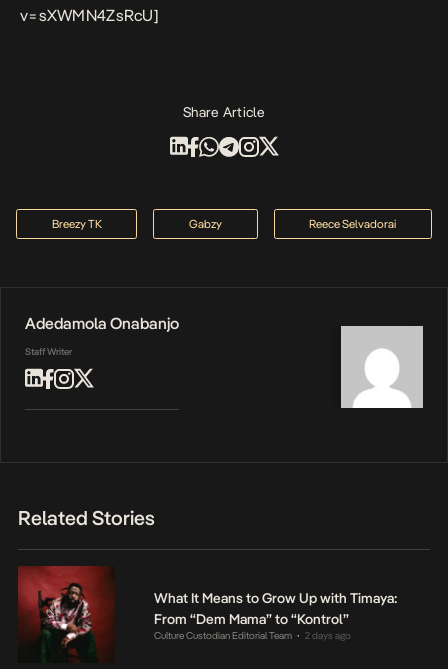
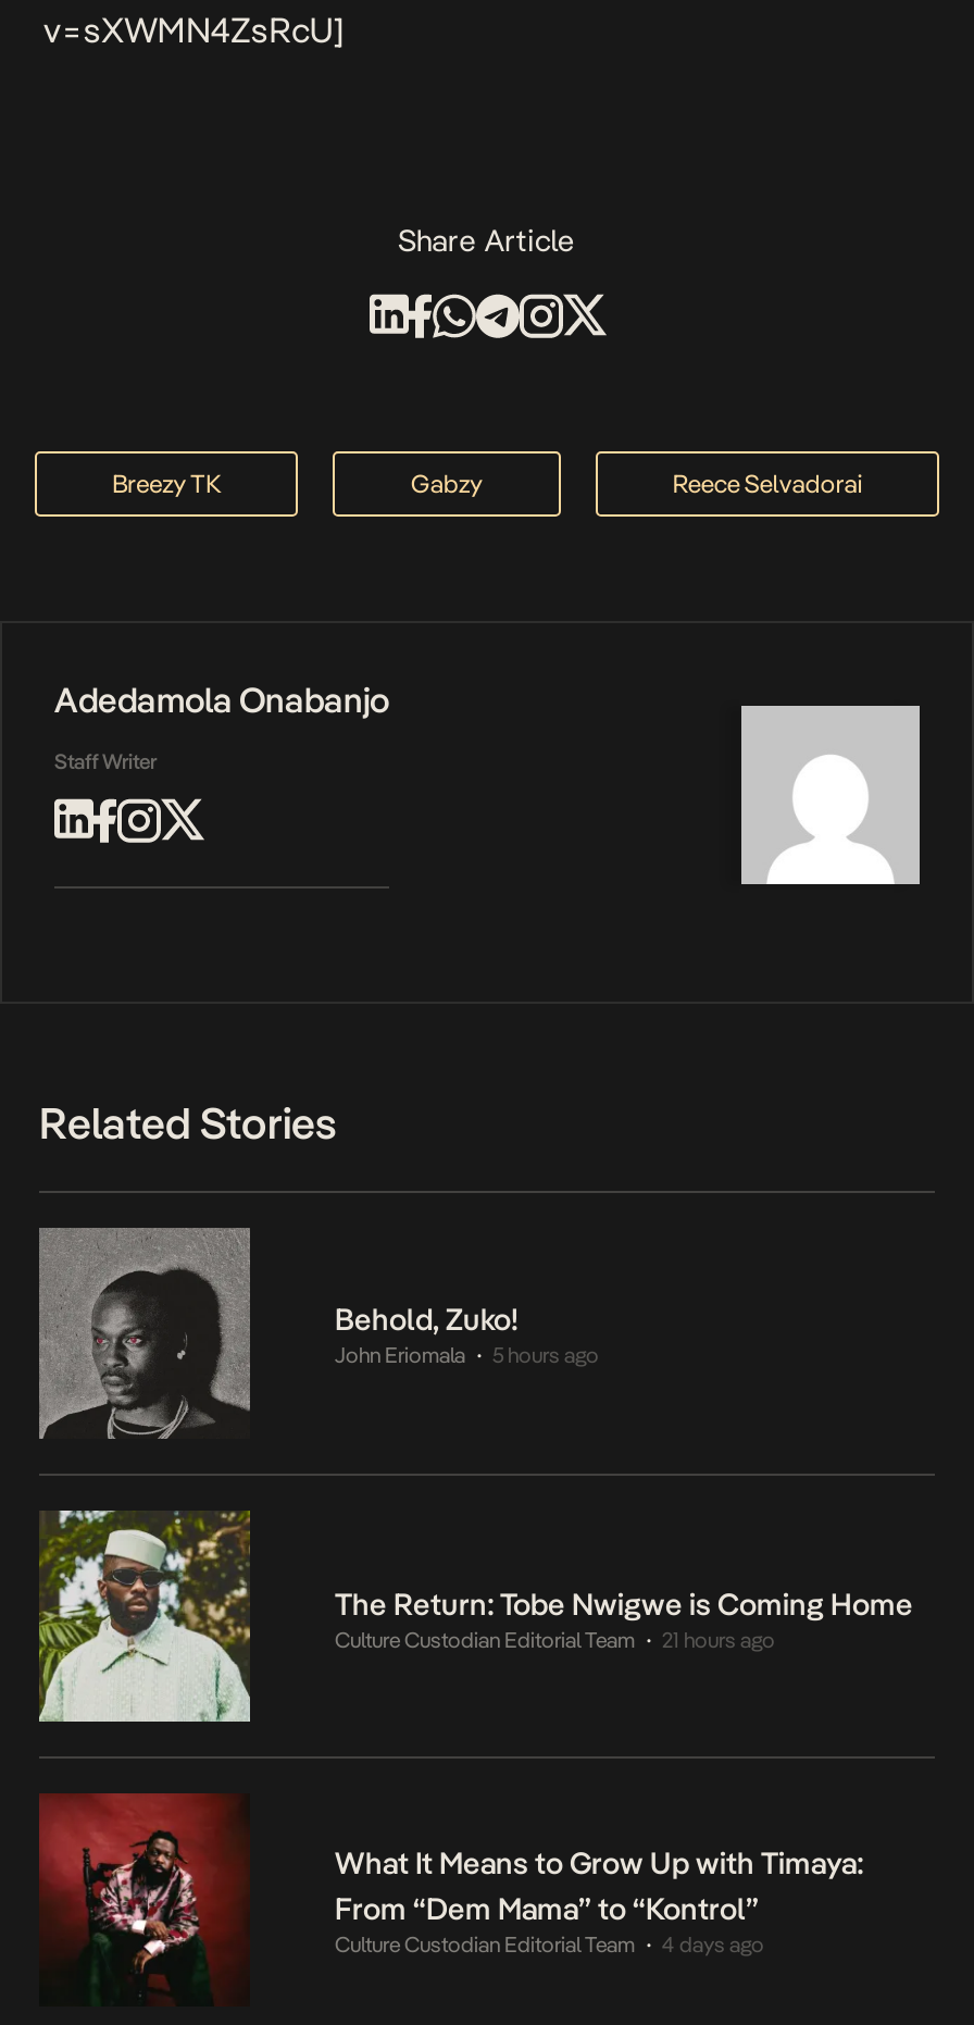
+ [image]
+ Behold, Zuko!
+ John Eriomala
+ 5 hours ago

+ [image]
+ The Return: Tobe Nwigwe is Coming Home
+ Culture Custodian Editorial Team
+ 21 hours ago

- Culture Custodian Editorial Team 2 days ago
+ Culture Custodian Editorial Team 4 days ago
